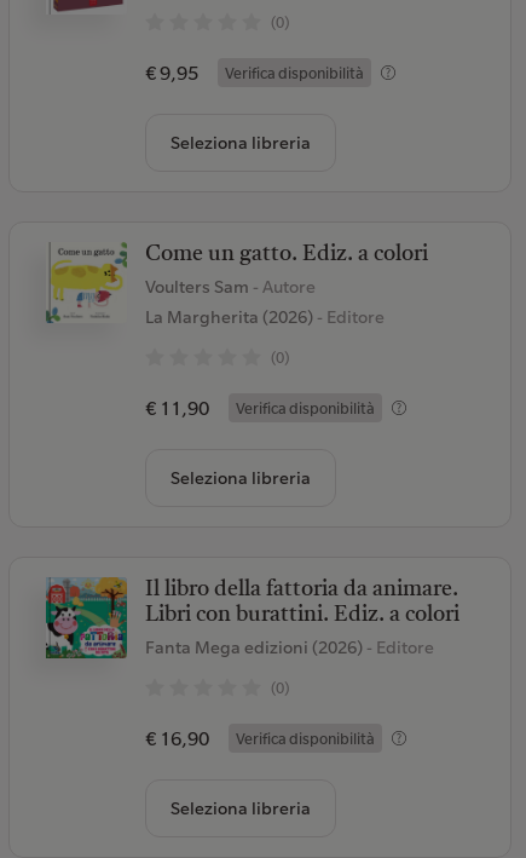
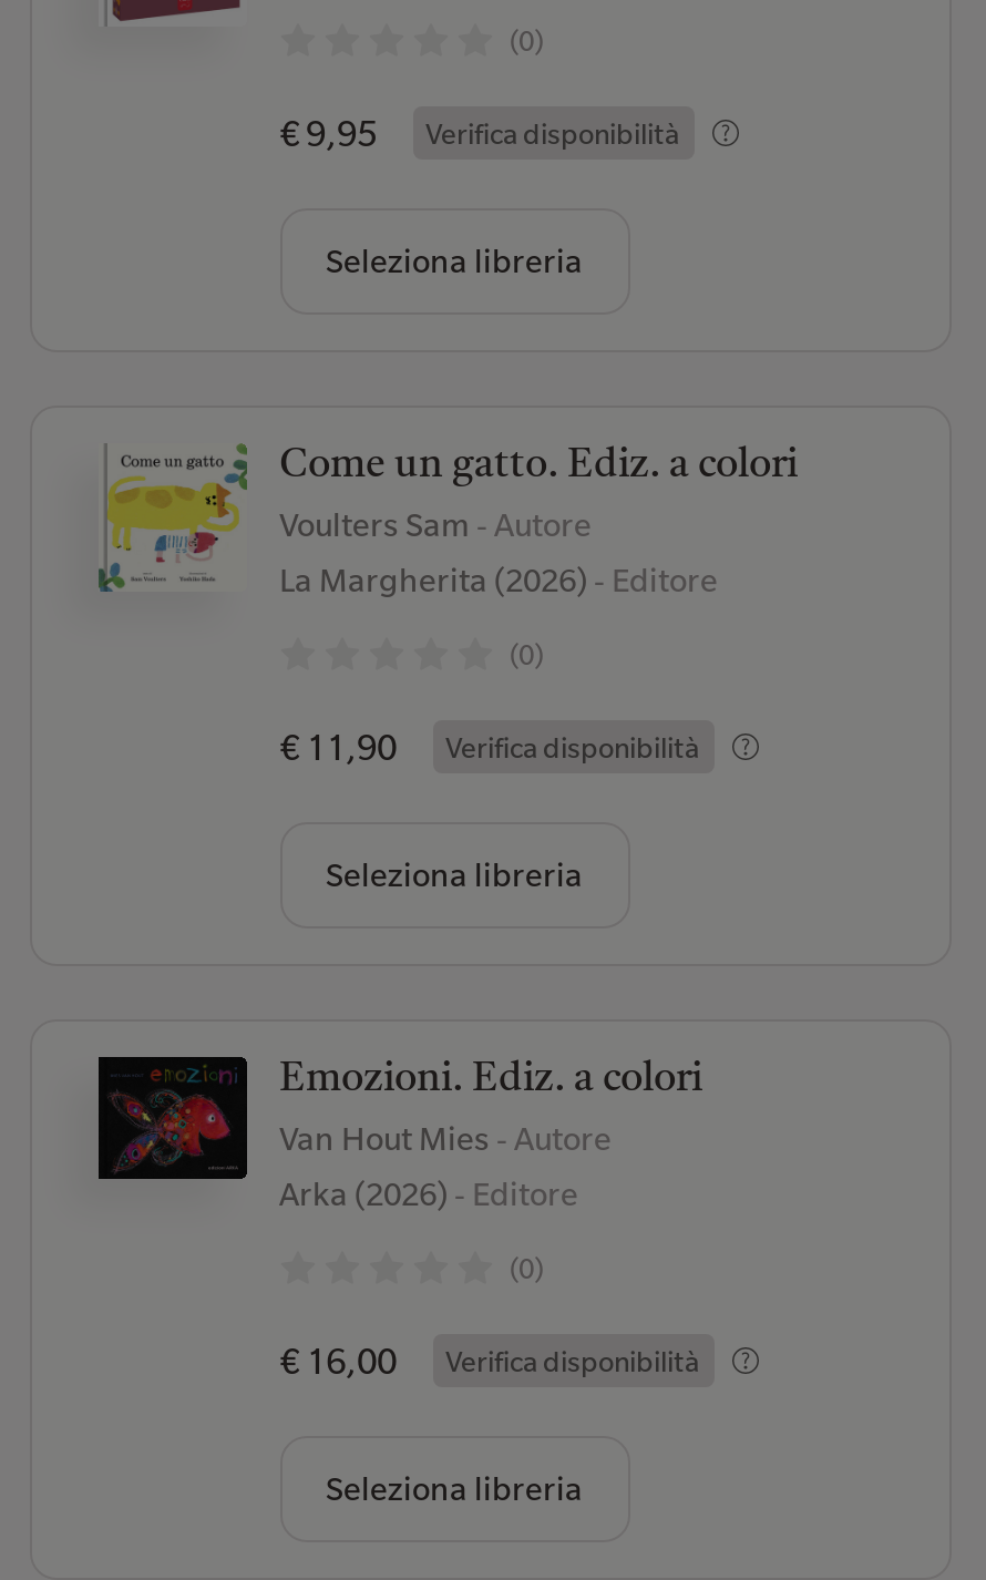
- [image]
- Il libro della fattoria da animare.
- Libri con burattini. Ediz. a colori
+ [image]
+ Emozioni. Ediz. a colori

- Fanta Mega edizioni (2026) - Editore
+ Van Hout Mies - Autore
+ Arka (2026) - Editore

- € 16,90 Verifica disponibilità
+ € 16,00 Verifica disponibilità
